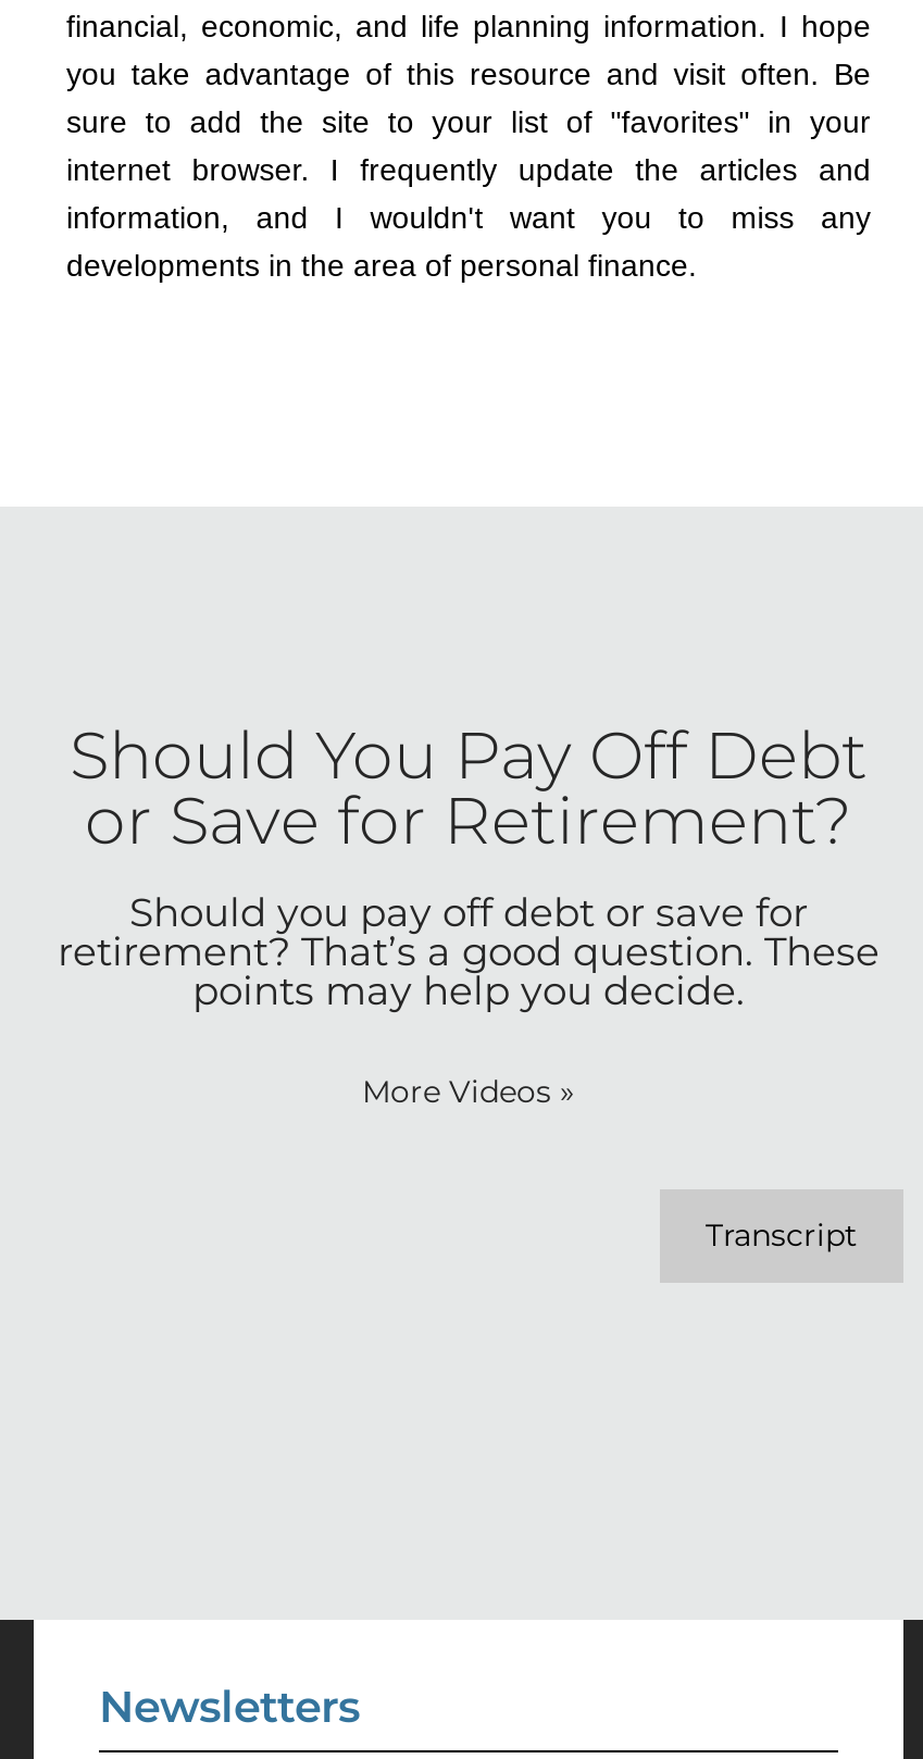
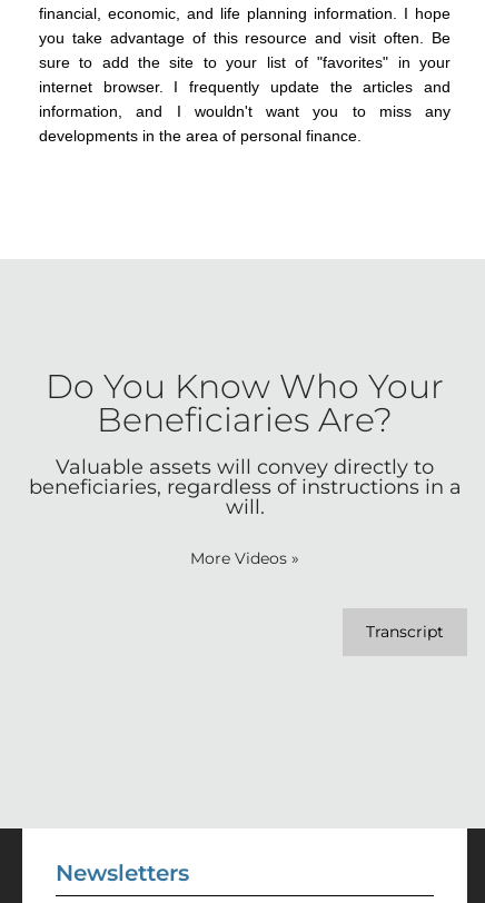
- Should You Pay Off Debt
- or Save for Retirement?
- Should you pay off debt or save for
- retirement? That’s a good question. These
- points may help you decide.
+ Do You Know Who Your
+ Beneficiaries Are?
+ Valuable assets will convey directly to
+ beneficiaries, regardless of instructions in a
+ will.
